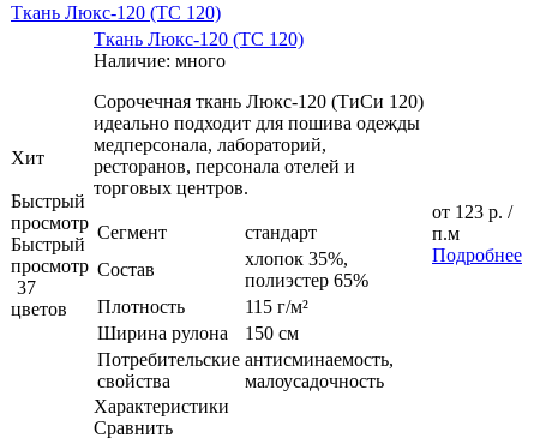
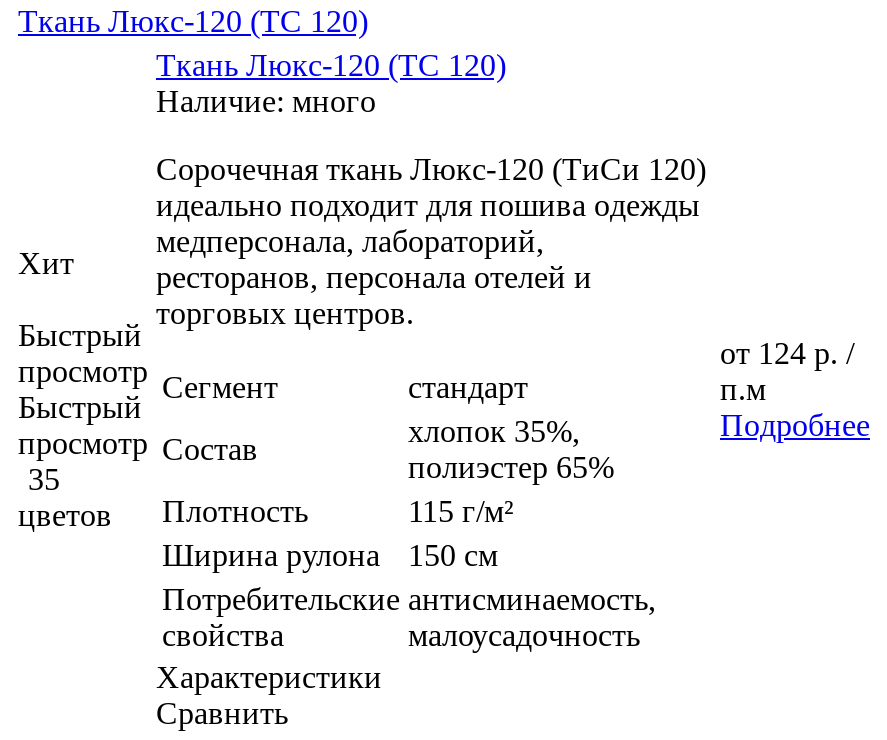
- от 123 р. /
+ от 124 р. /

- 37
+ 35
